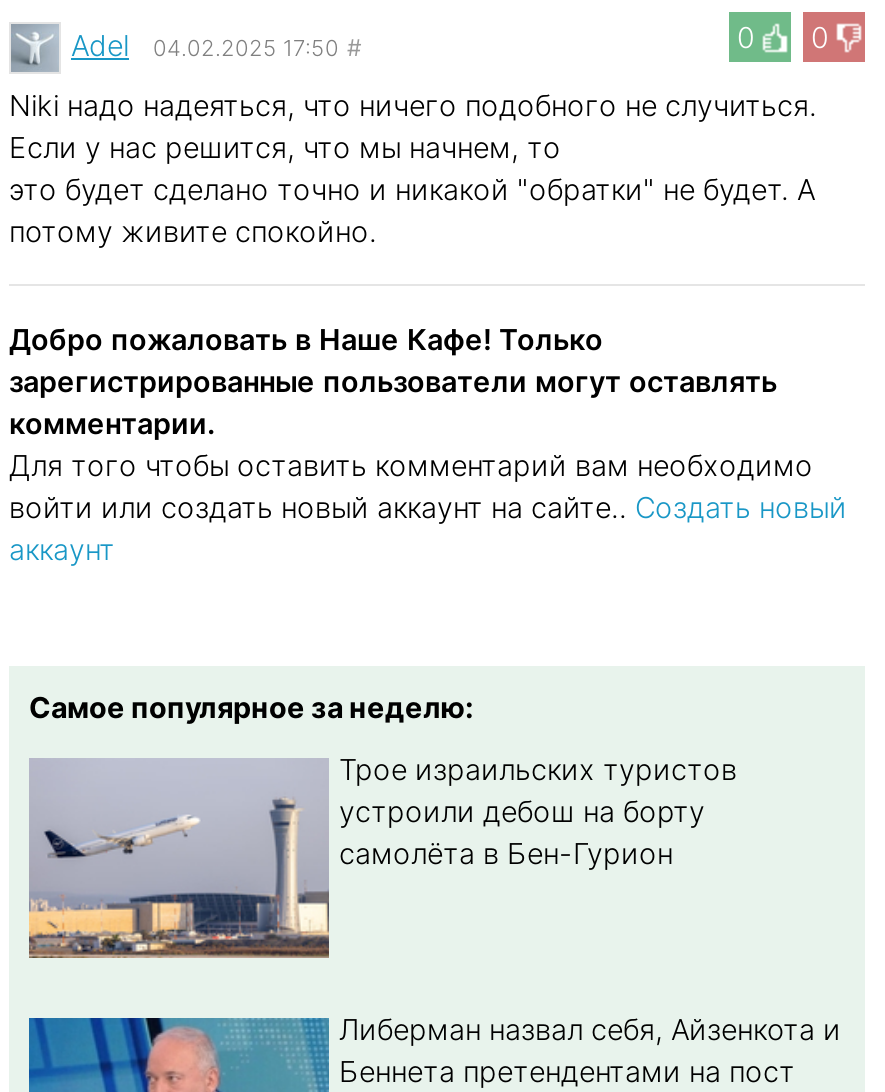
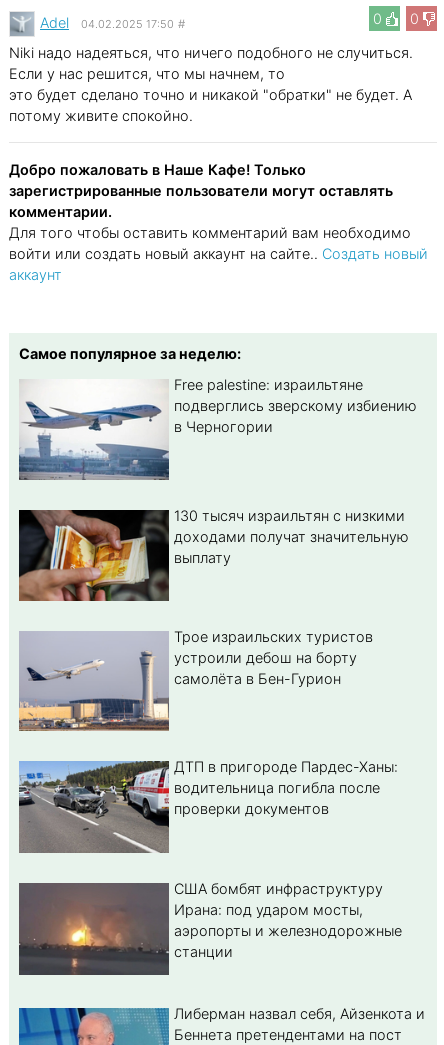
+ [image]
+ Free palestine: израильтяне
+ подверглись зверскому избиению
+ в Черногории

+ [image]
+ 130 тысяч израильтян с низкими
+ доходами получат значительную
+ выплату

+ [image]
+ ДТП в пригороде Пардес-Ханы:
+ водительница погибла после
+ проверки документов

+ [image]
+ США бомбят инфраструктуру
+ Ирана: под ударом мосты,
+ аэропорты и железнодорожные
+ станции
